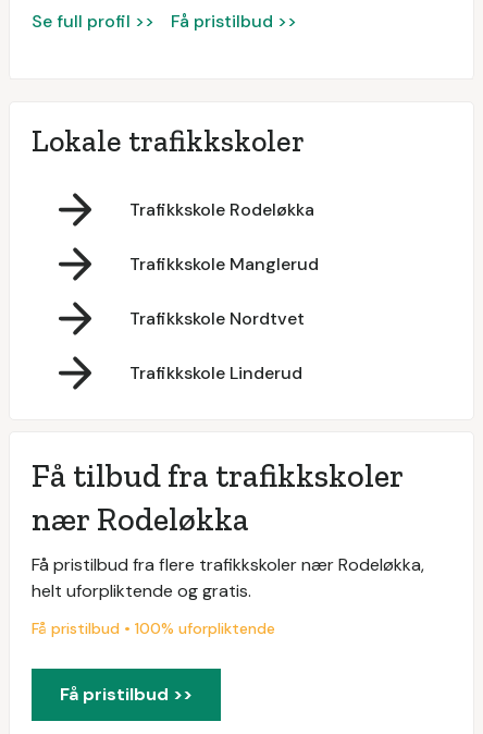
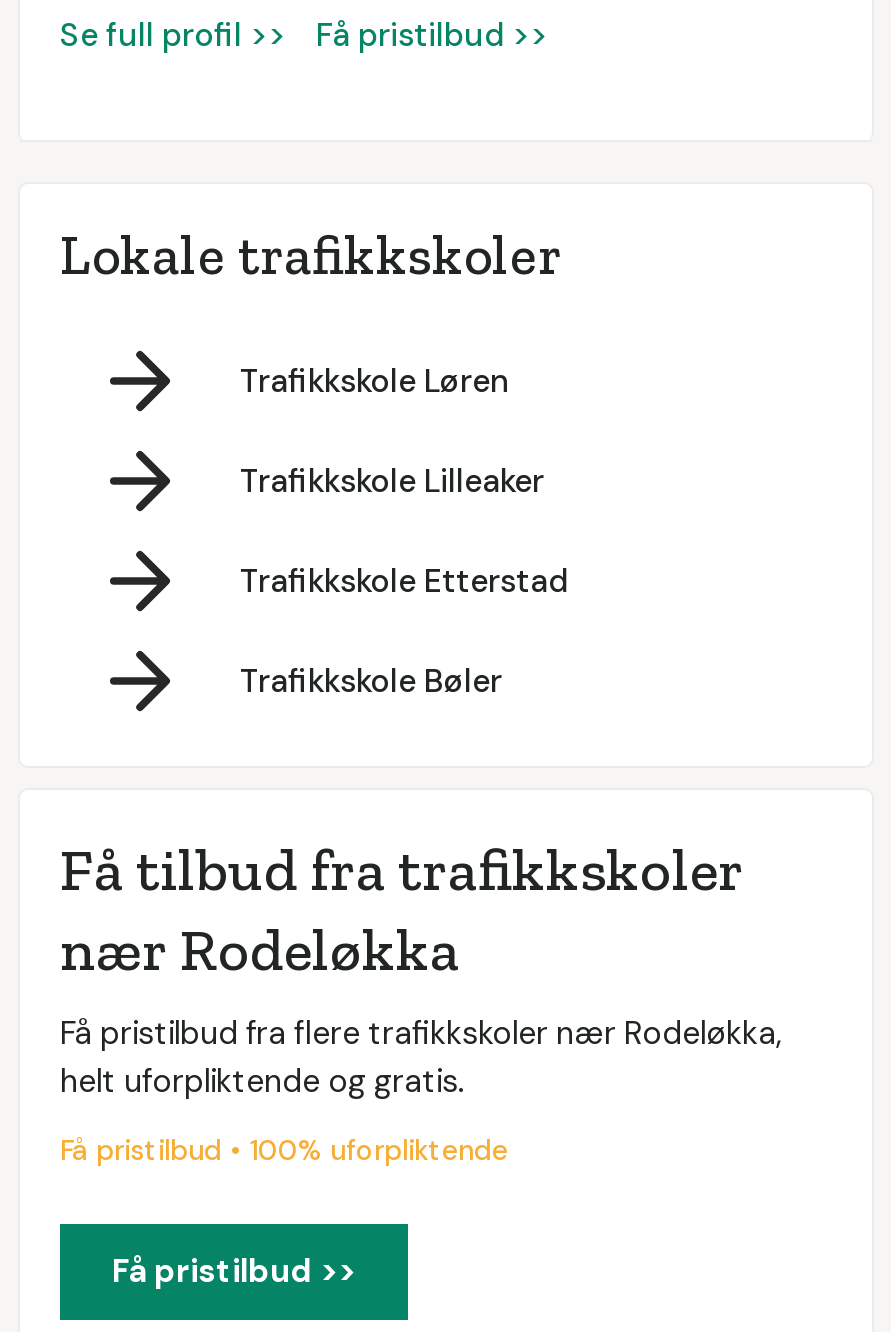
- Trafikkskole Rodeløkka
+ Trafikkskole Løren

- Trafikkskole Manglerud
+ Trafikkskole Lilleaker

- Trafikkskole Nordtvet
+ Trafikkskole Etterstad

- Trafikkskole Linderud
+ Trafikkskole Bøler
